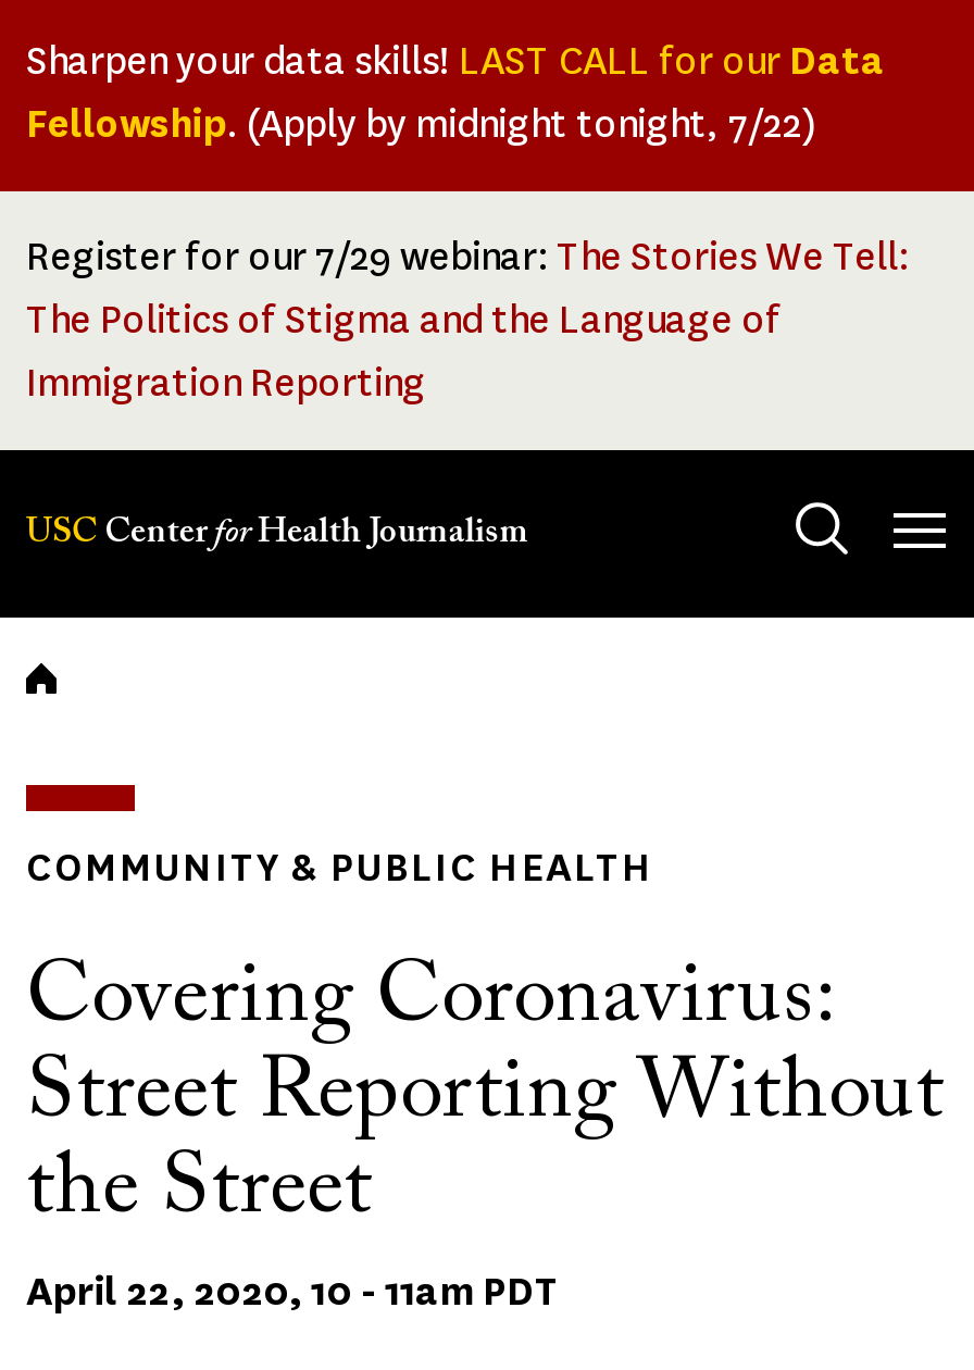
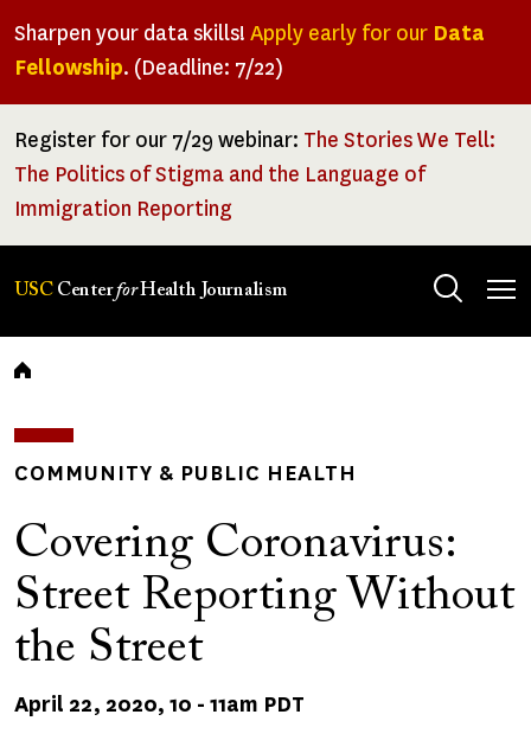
- Sharpen your data skills! LAST CALL for our Data
- Fellowship. (Apply by midnight tonight, 7/22)
+ Sharpen your data skills! Apply early for our Data
+ Fellowship. (Deadline: 7/22)
